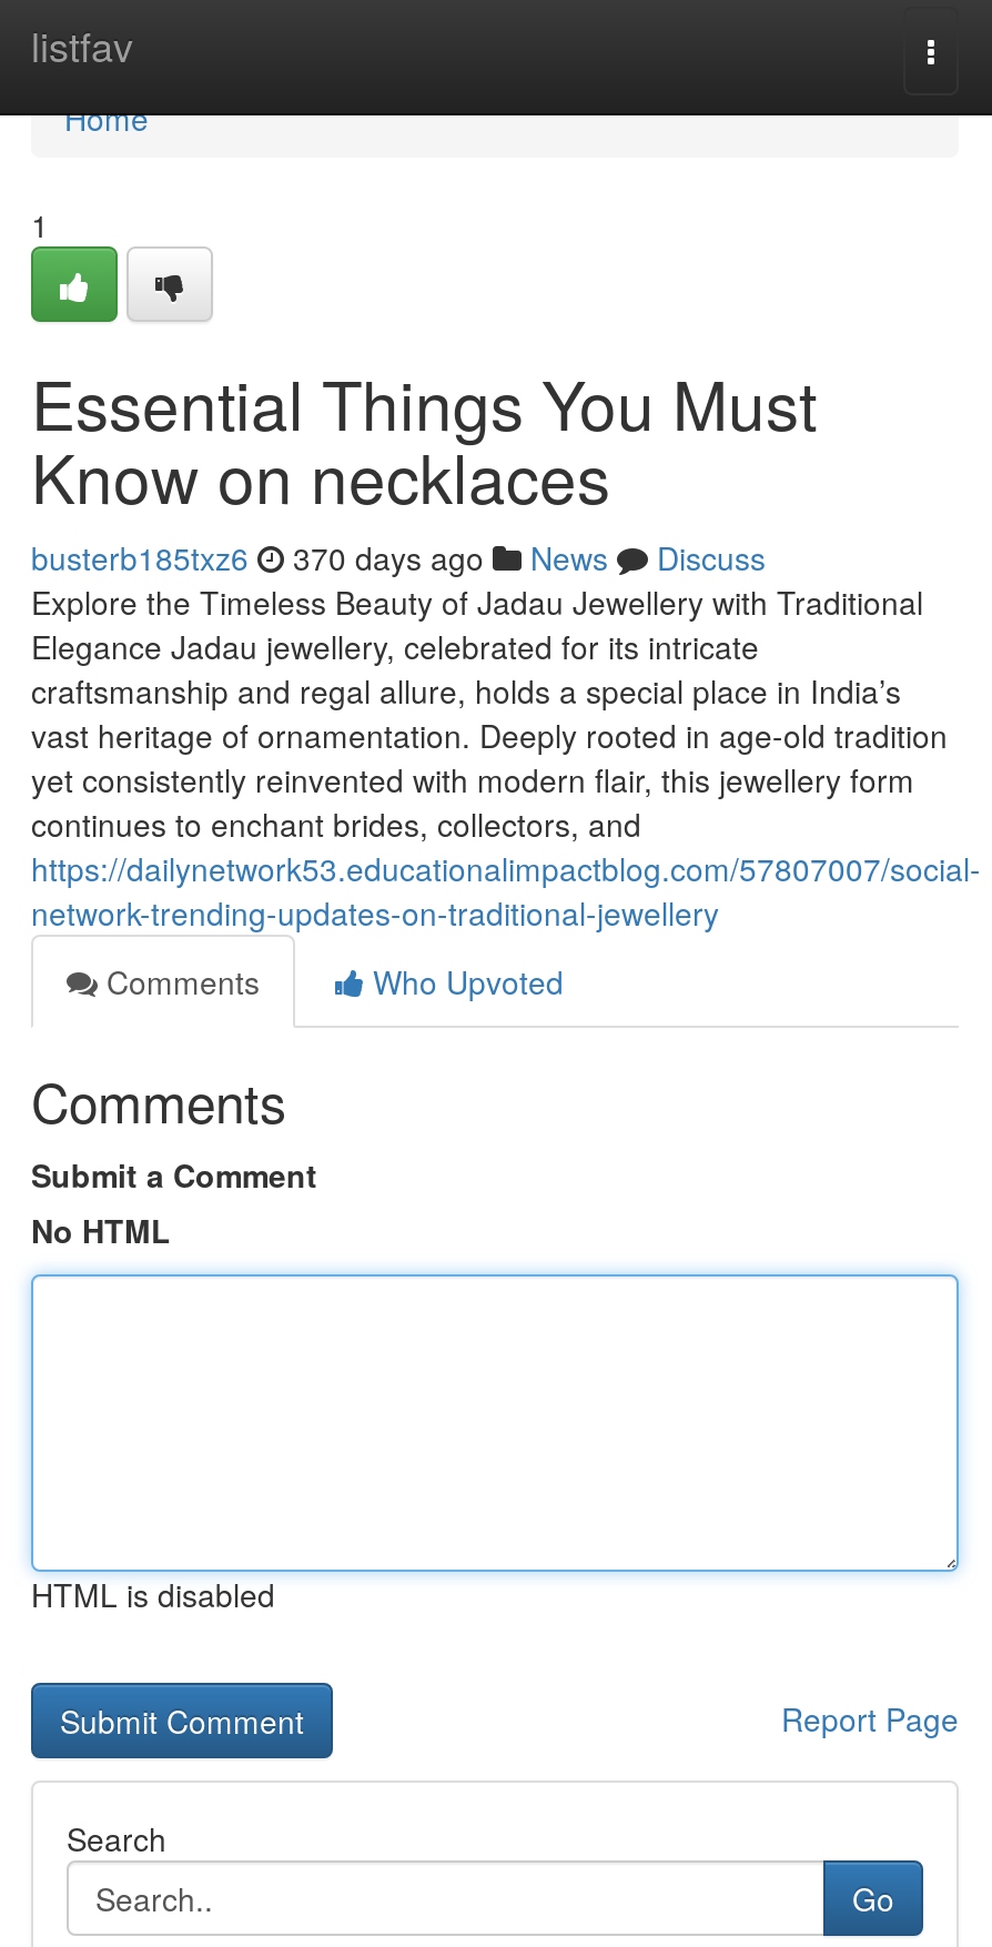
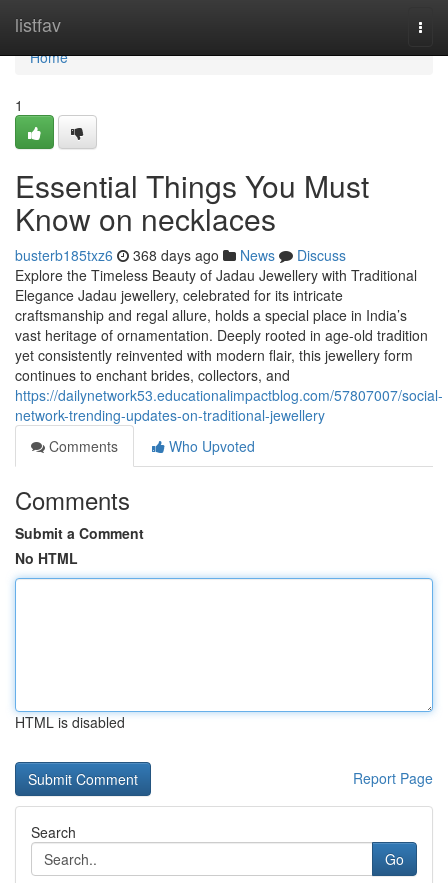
- busterb185txz6 370 days ago News Discuss
+ busterb185txz6 368 days ago News Discuss
